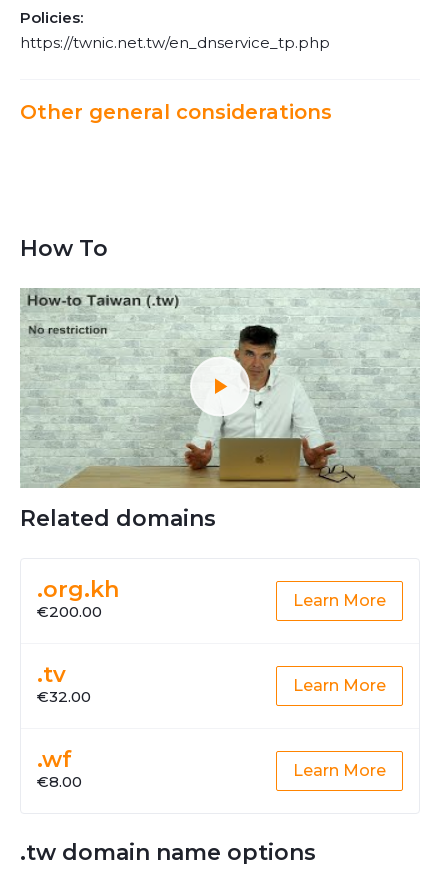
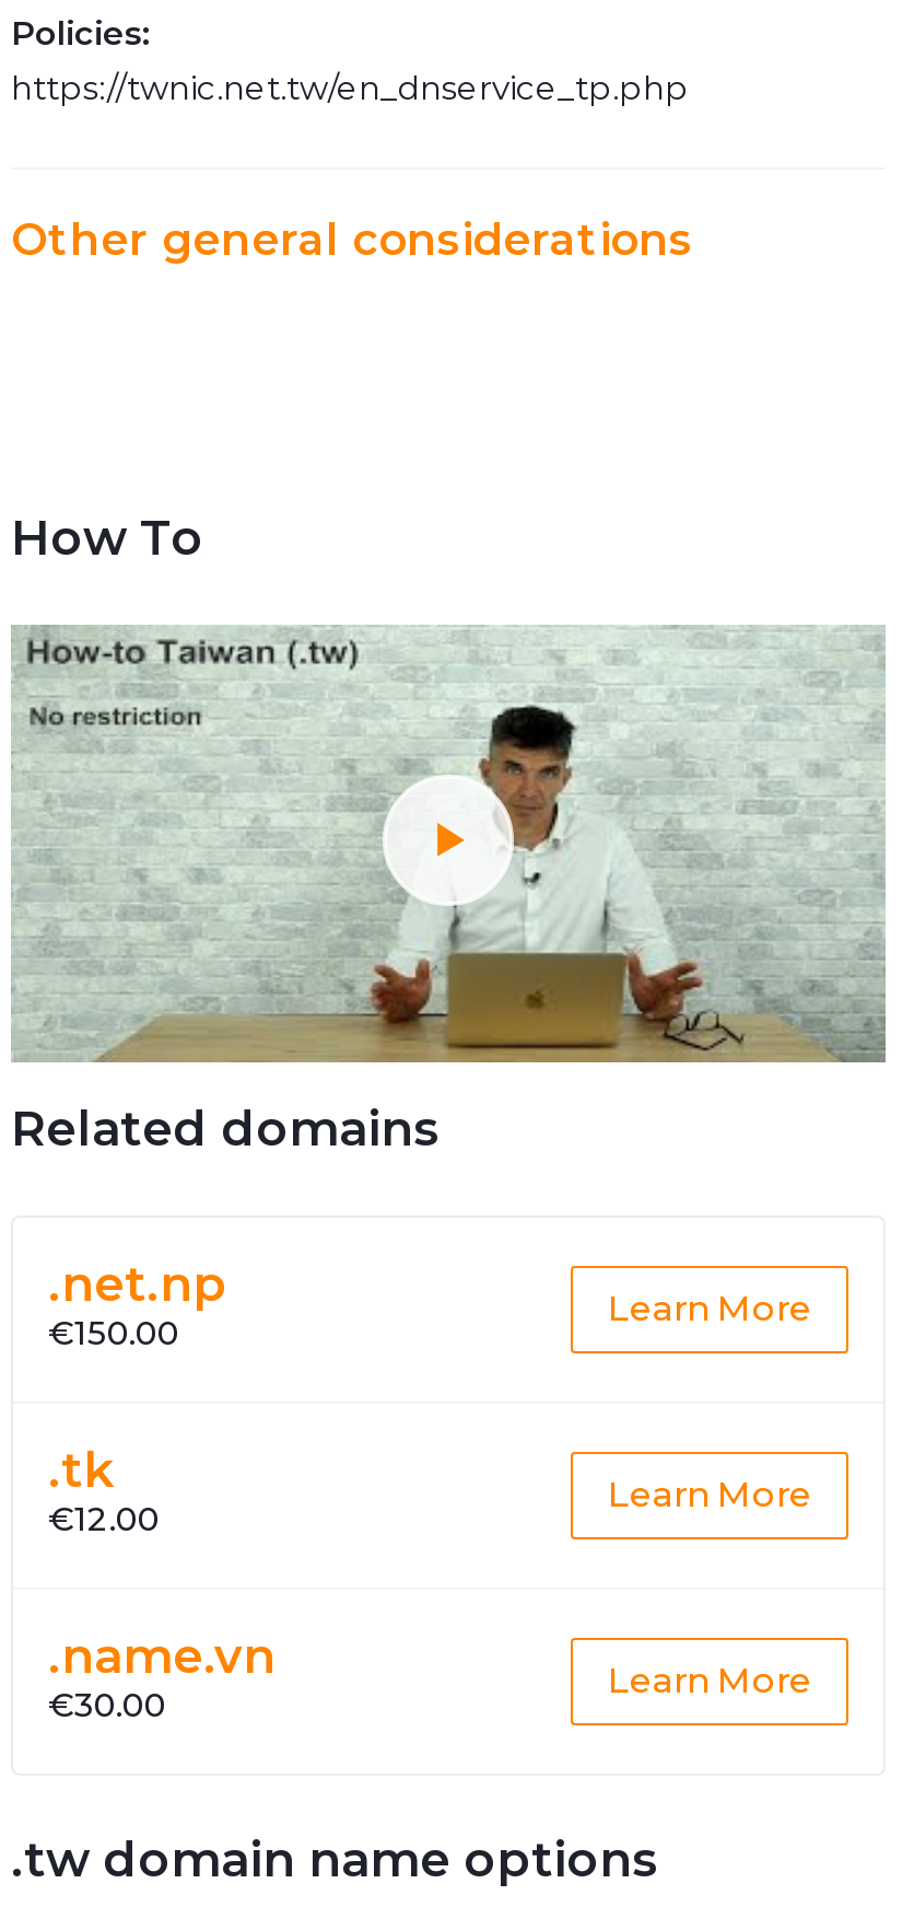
- .org.kh
- €200.00
+ .net.np
+ €150.00

- .tv
- €32.00
+ .tk
+ €12.00

- .wf
- €8.00
+ .name.vn
+ €30.00
